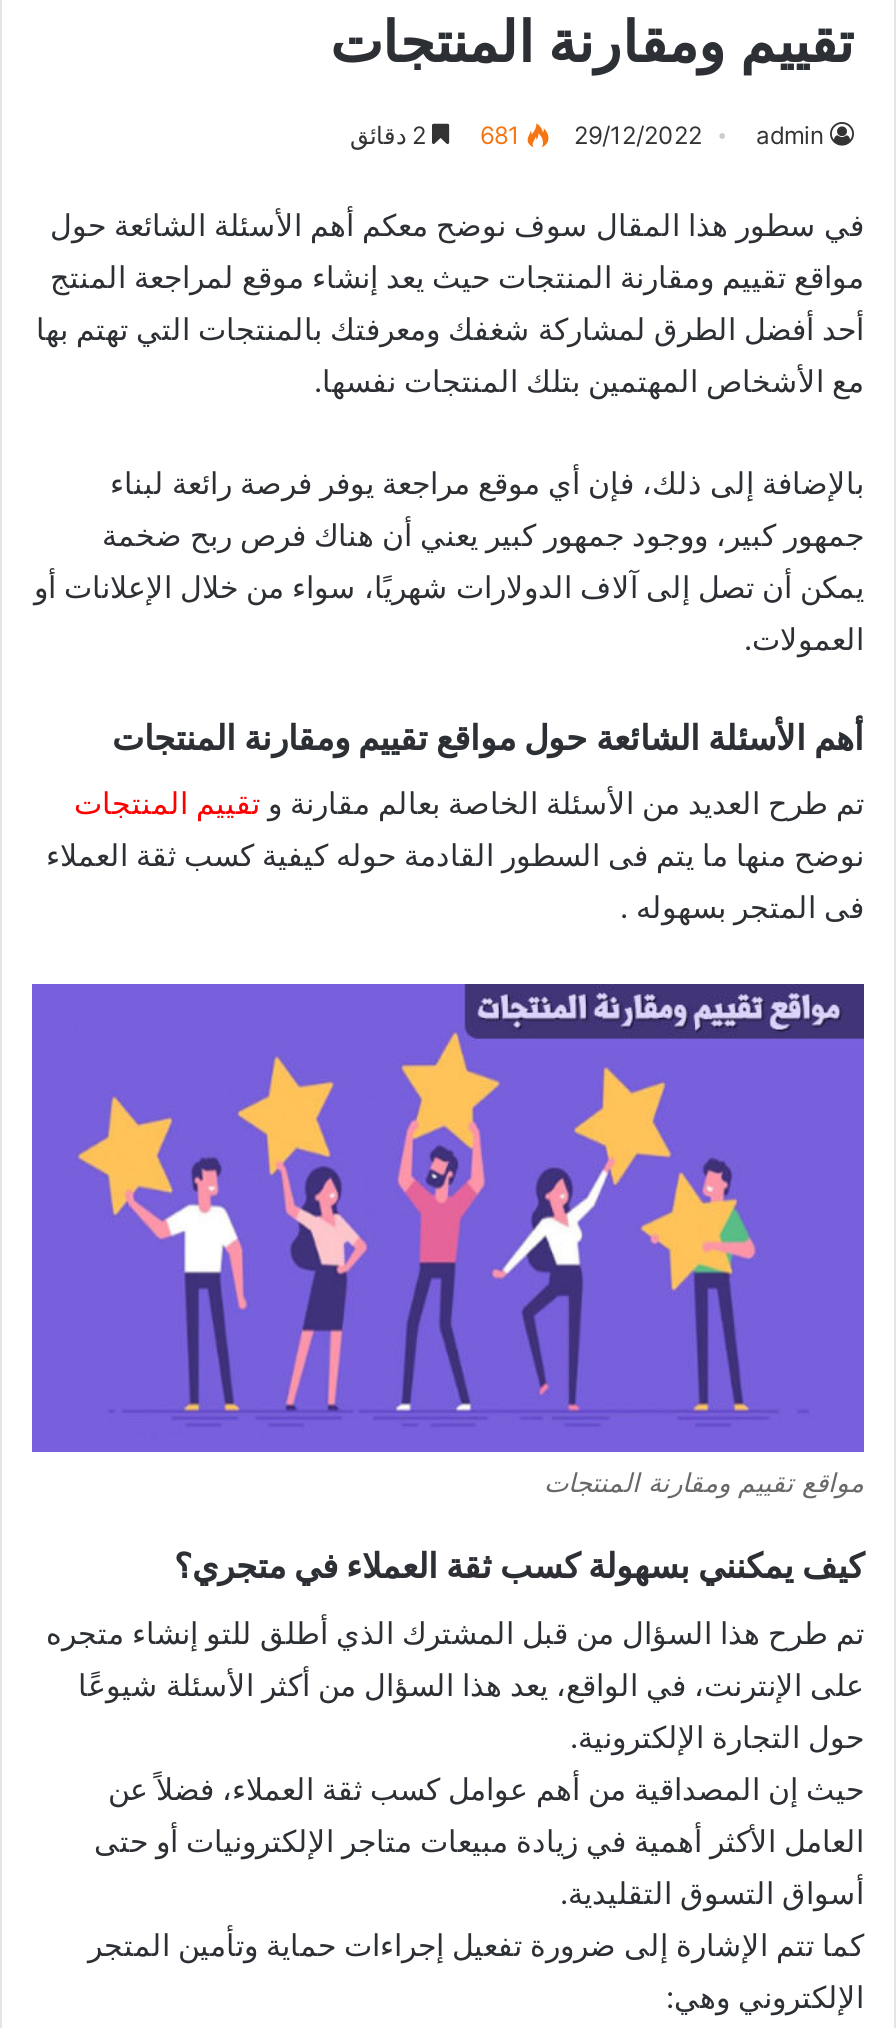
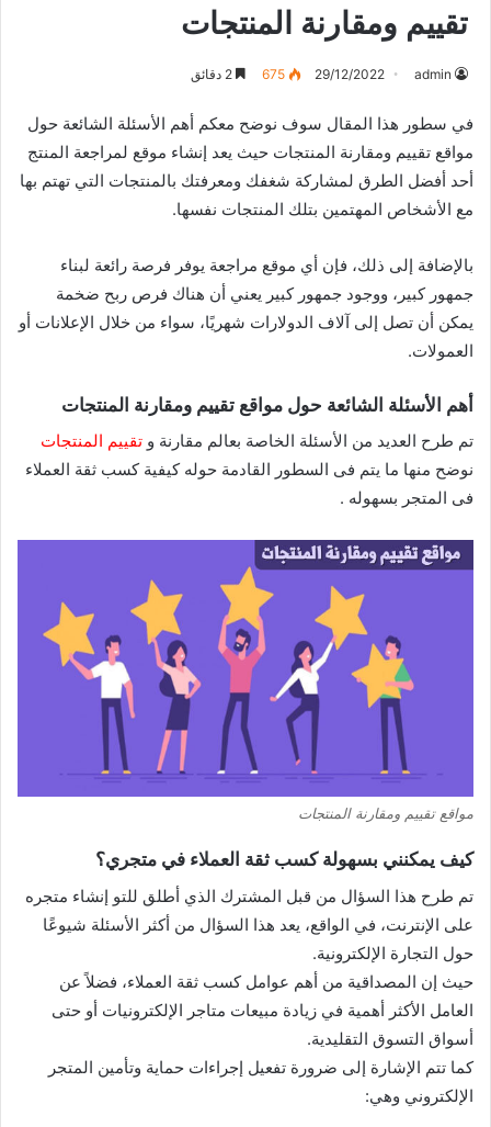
- 681
+ 675
